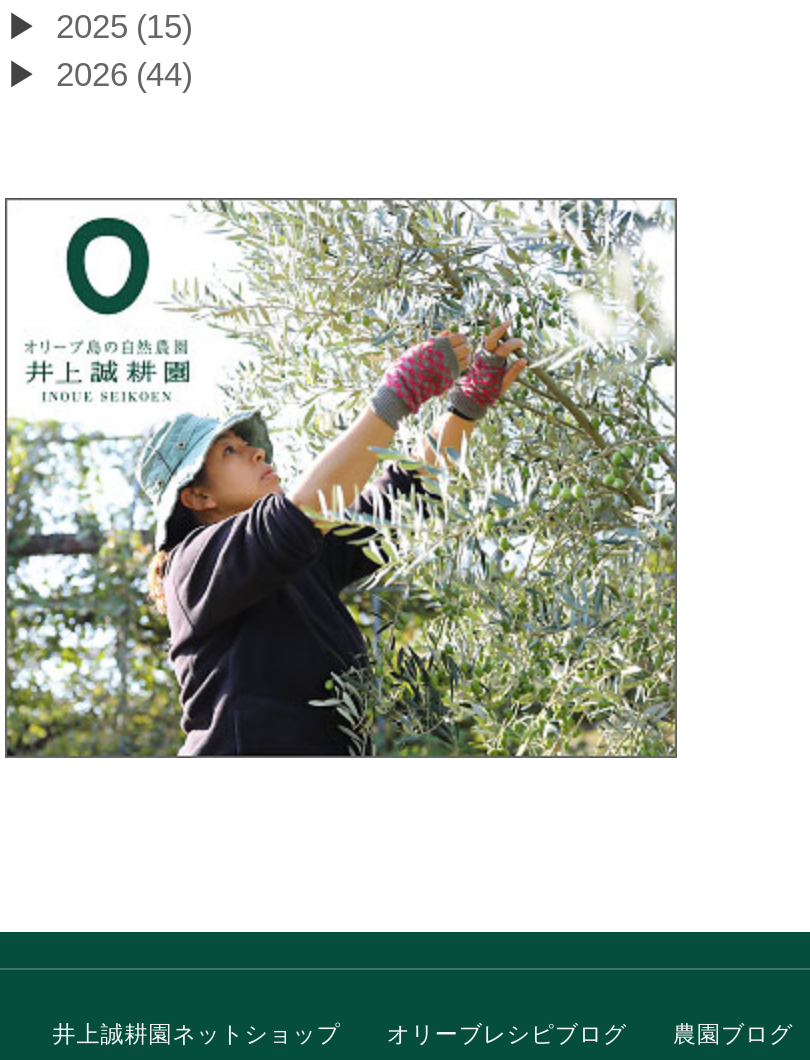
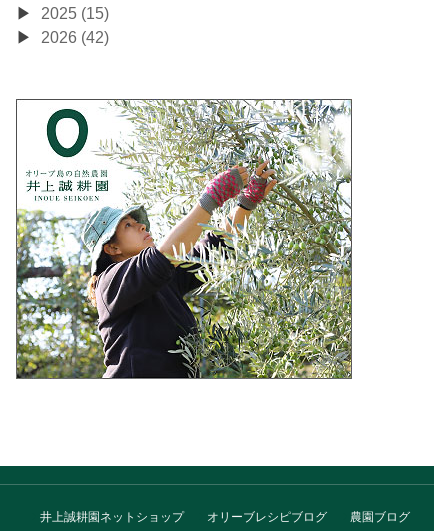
- 2026 (44)
+ 2026 (42)
